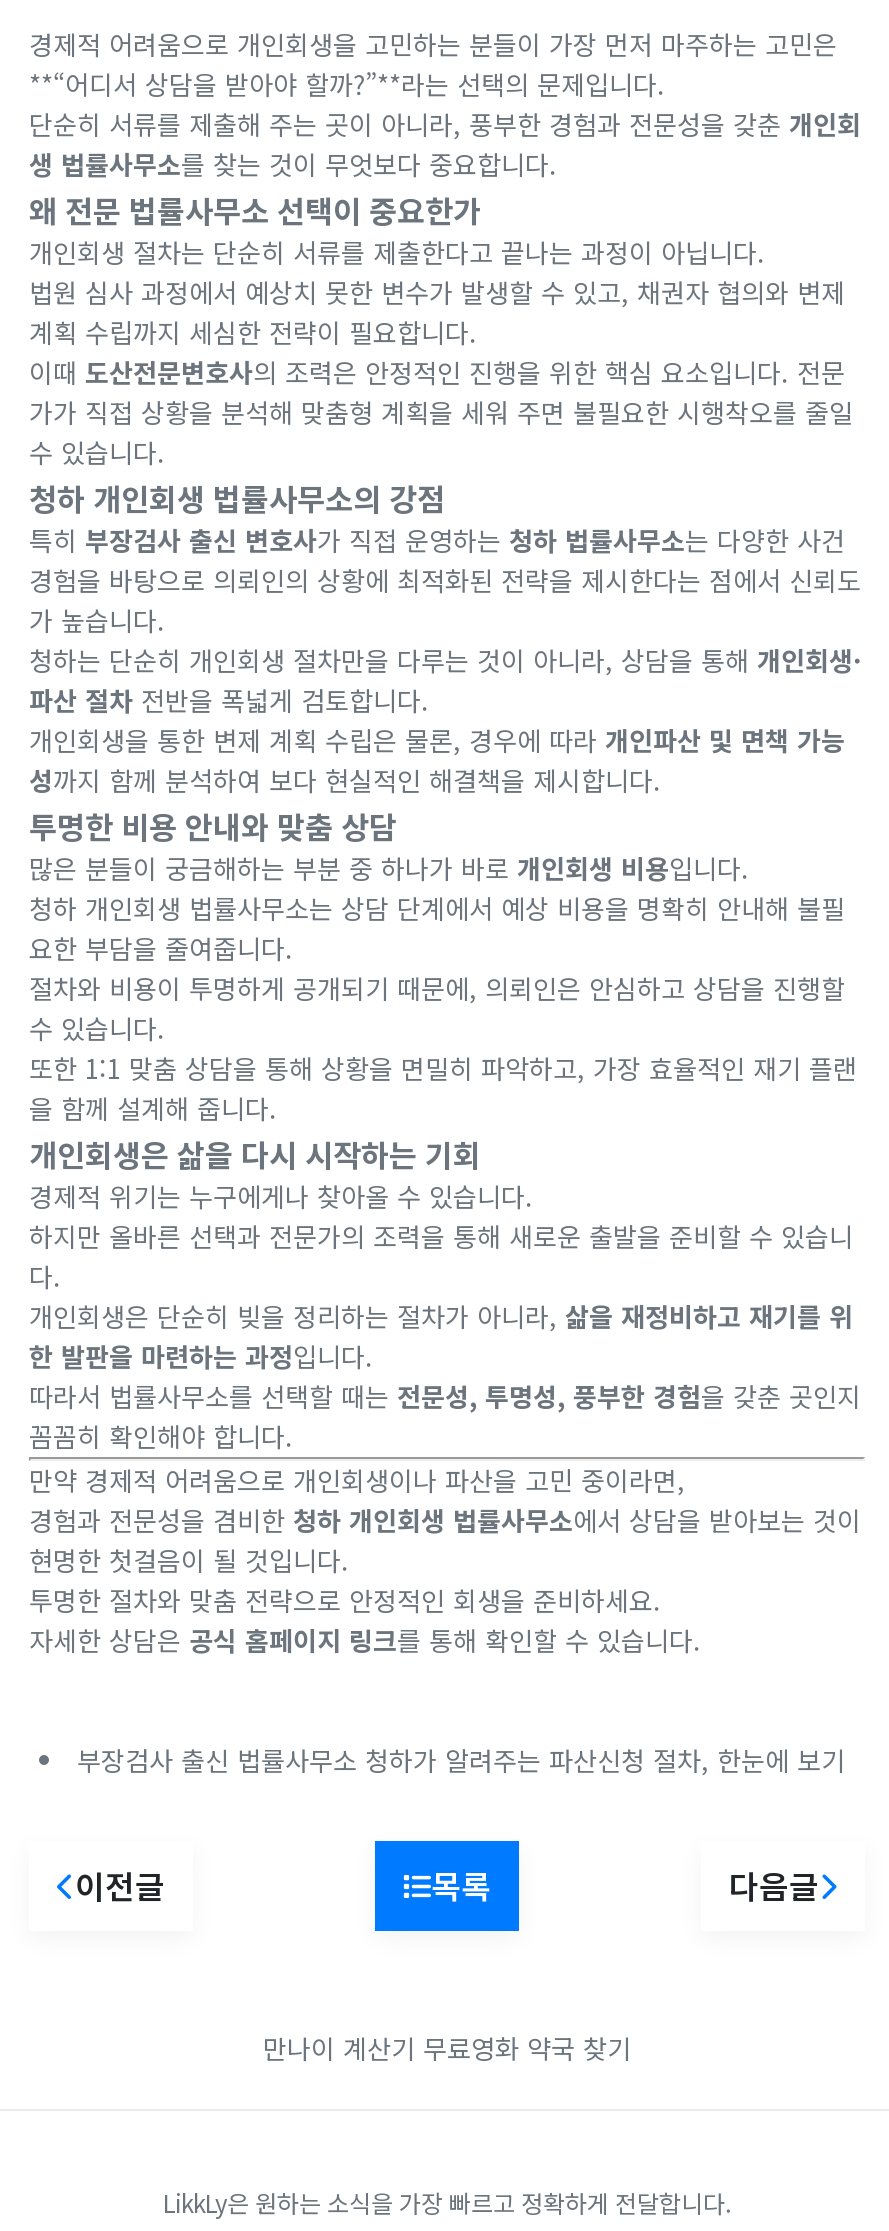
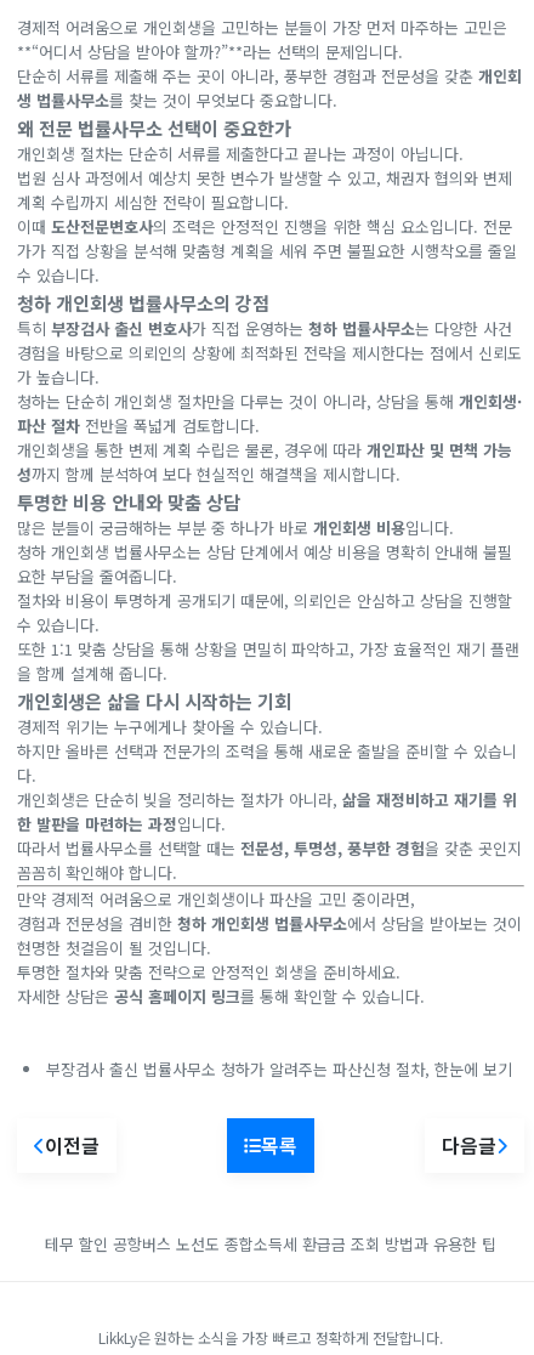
- 만나이 계산기 무료영화 약국 찾기
+ 테무 할인 공항버스 노선도 종합소득세 환급금 조회 방법과 유용한 팁
